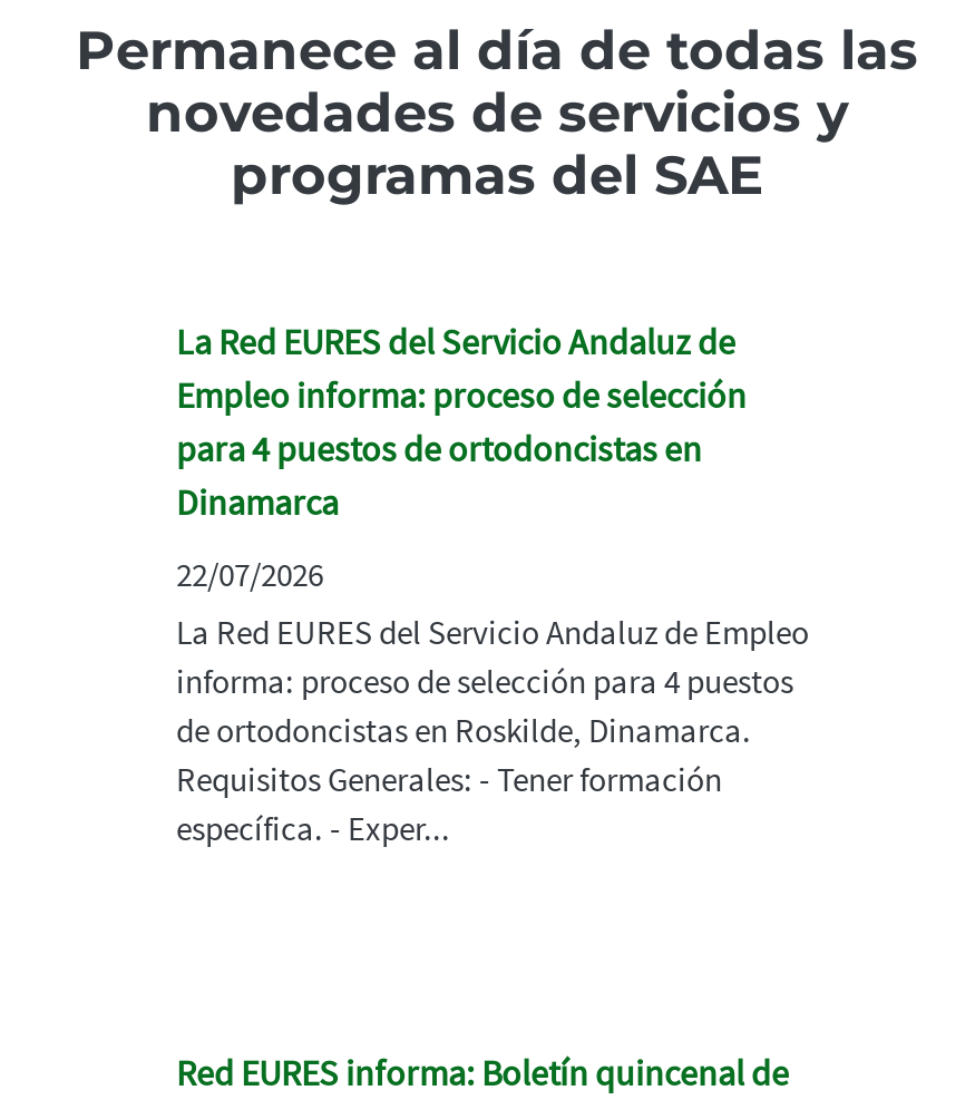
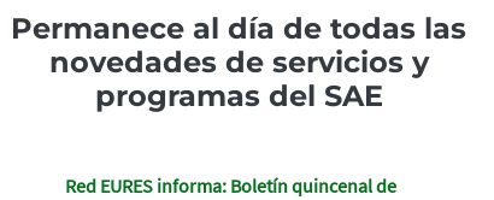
- La Red EURES del Servicio Andaluz de
- Empleo informa: proceso de selección
- para 4 puestos de ortodoncistas en
- Dinamarca
- 22/07/2026
- La Red EURES del Servicio Andaluz de Empleo
- informa: proceso de selección para 4 puestos
- de ortodoncistas en Roskilde, Dinamarca.
- Requisitos Generales: - Tener formación
- específica. - Exper...
